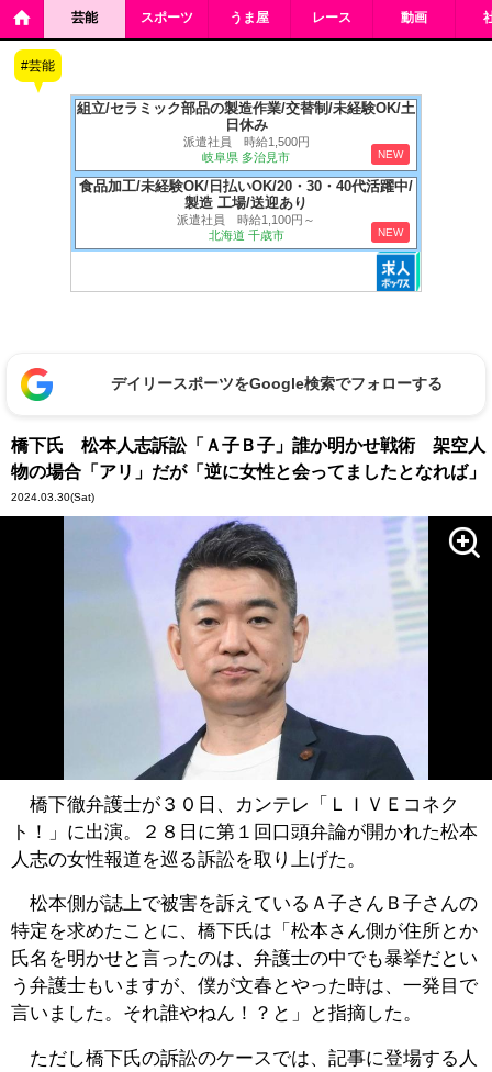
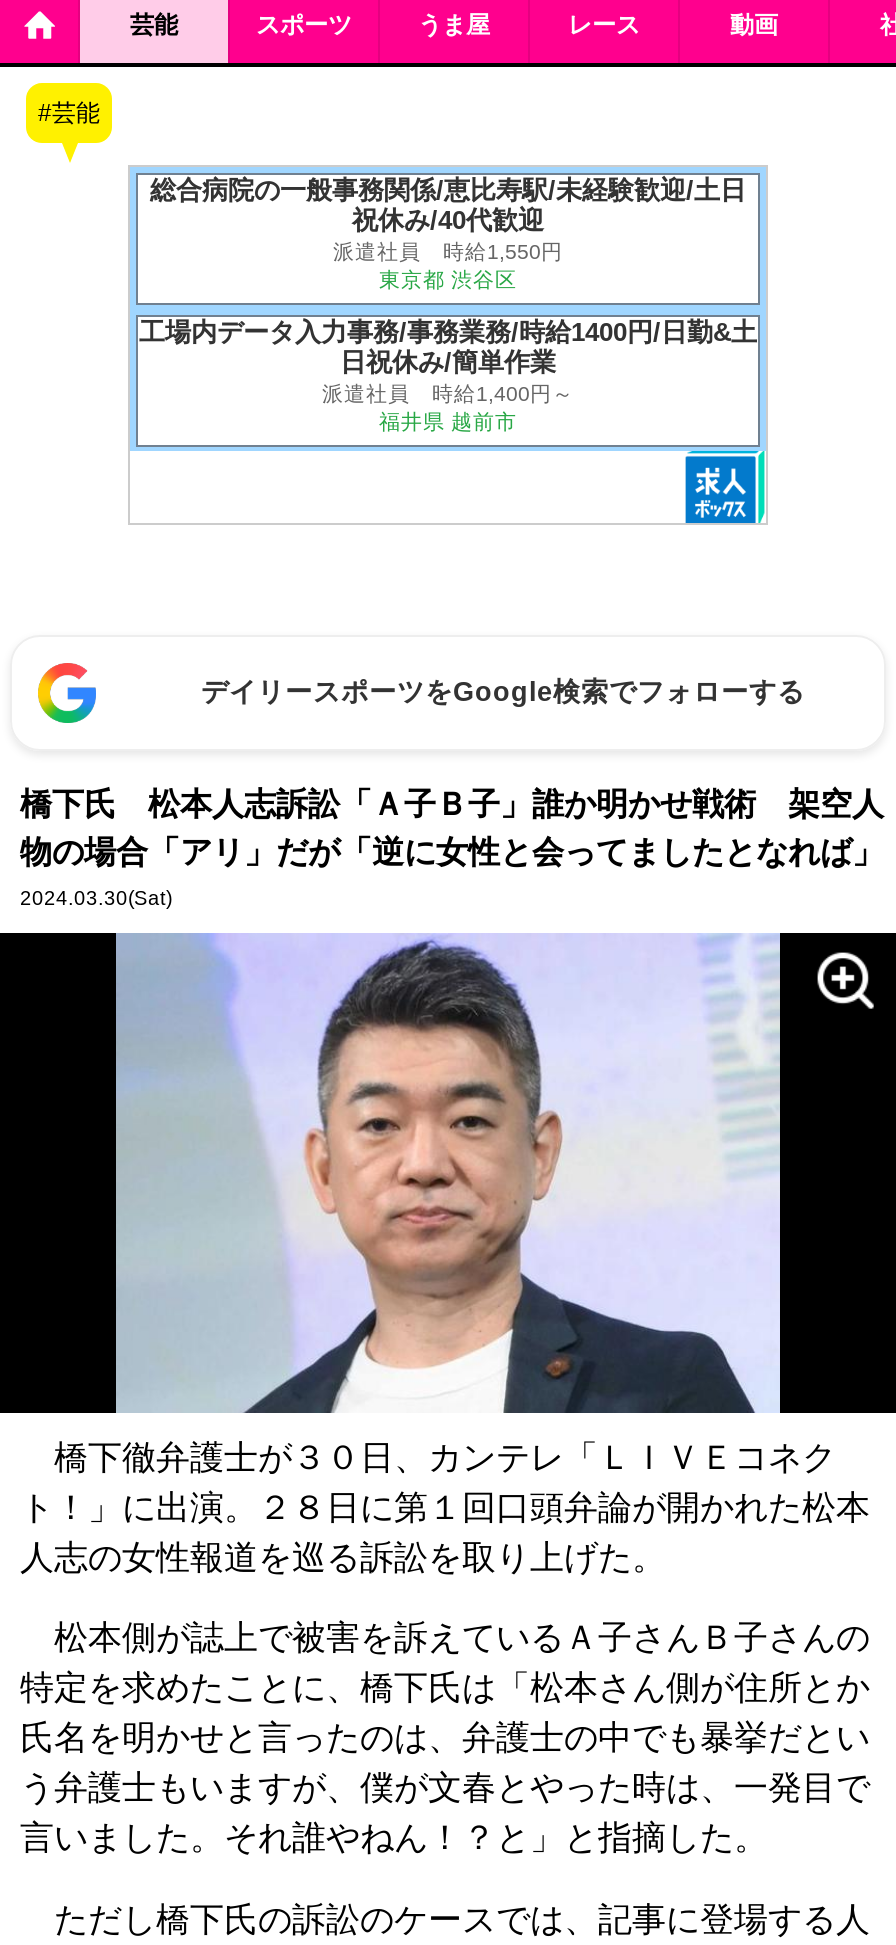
- 組立/セラミック部品の製造作業/交替制/未経験OK/土
- 日休み
- 派遣社員 時給1,500円
- 岐阜県 多治見市
- NEW
+ 総合病院の一般事務関係/恵比寿駅/未経験歓迎/土日
+ 祝休み/40代歓迎
+ 派遣社員 時給1,550円
+ 東京都 渋谷区

- 食品加工/未経験OK/日払いOK/20・30・40代活躍中/
- 製造 工場/送迎あり
- 派遣社員 時給1,100円～
- 北海道 千歳市
- NEW
+ 工場内データ入力事務/事務業務/時給1400円/日勤&土
+ 日祝休み/簡単作業
+ 派遣社員 時給1,400円～
+ 福井県 越前市
